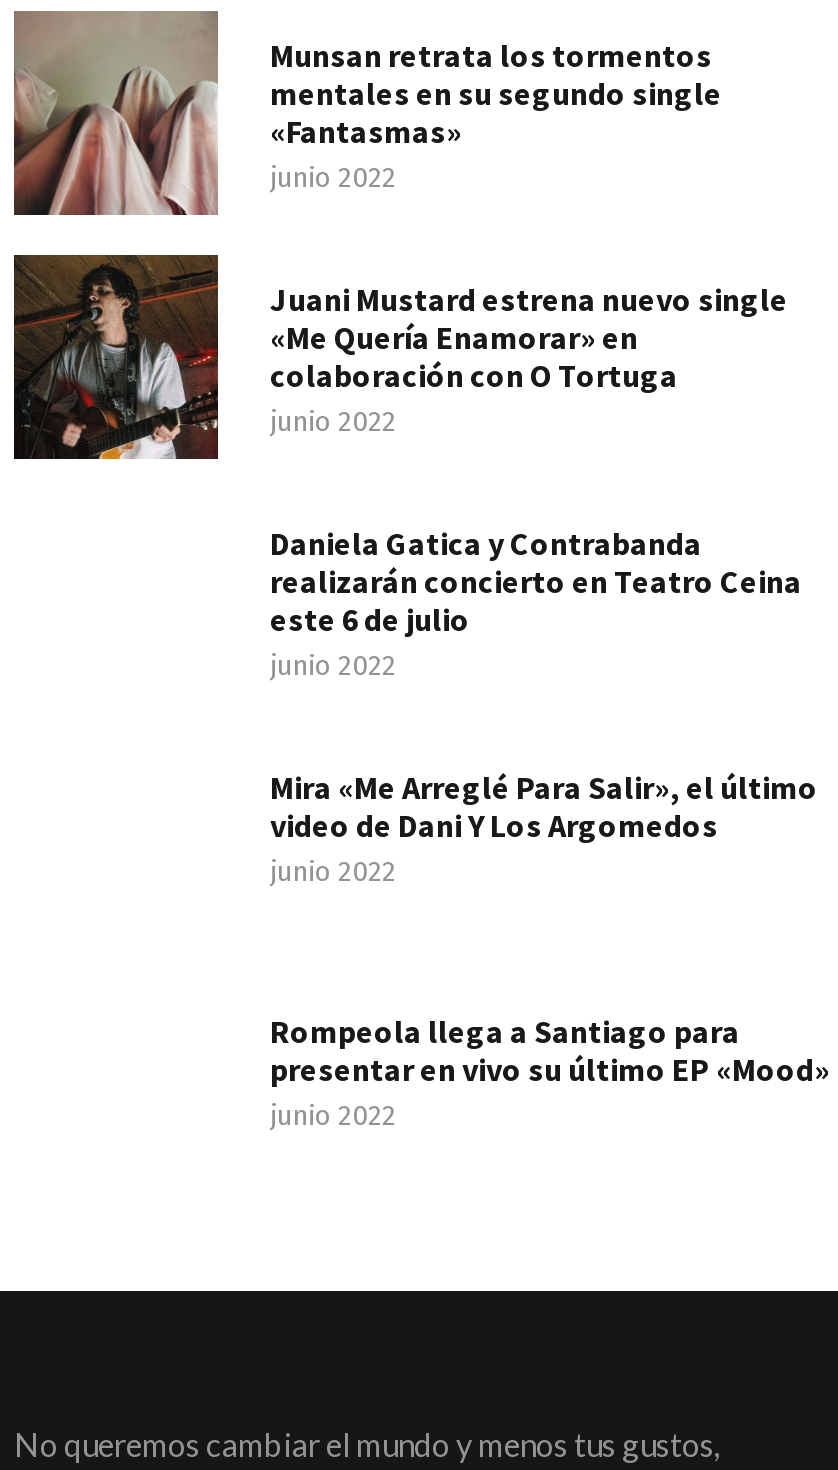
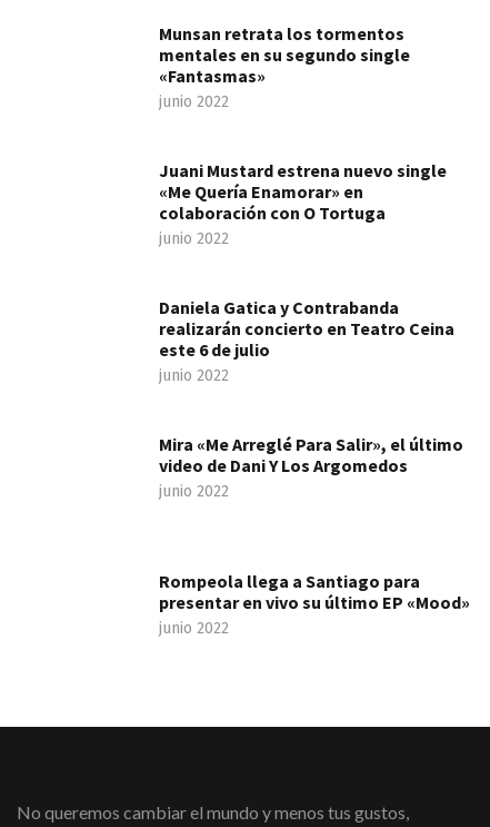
- [image]

- [image]
